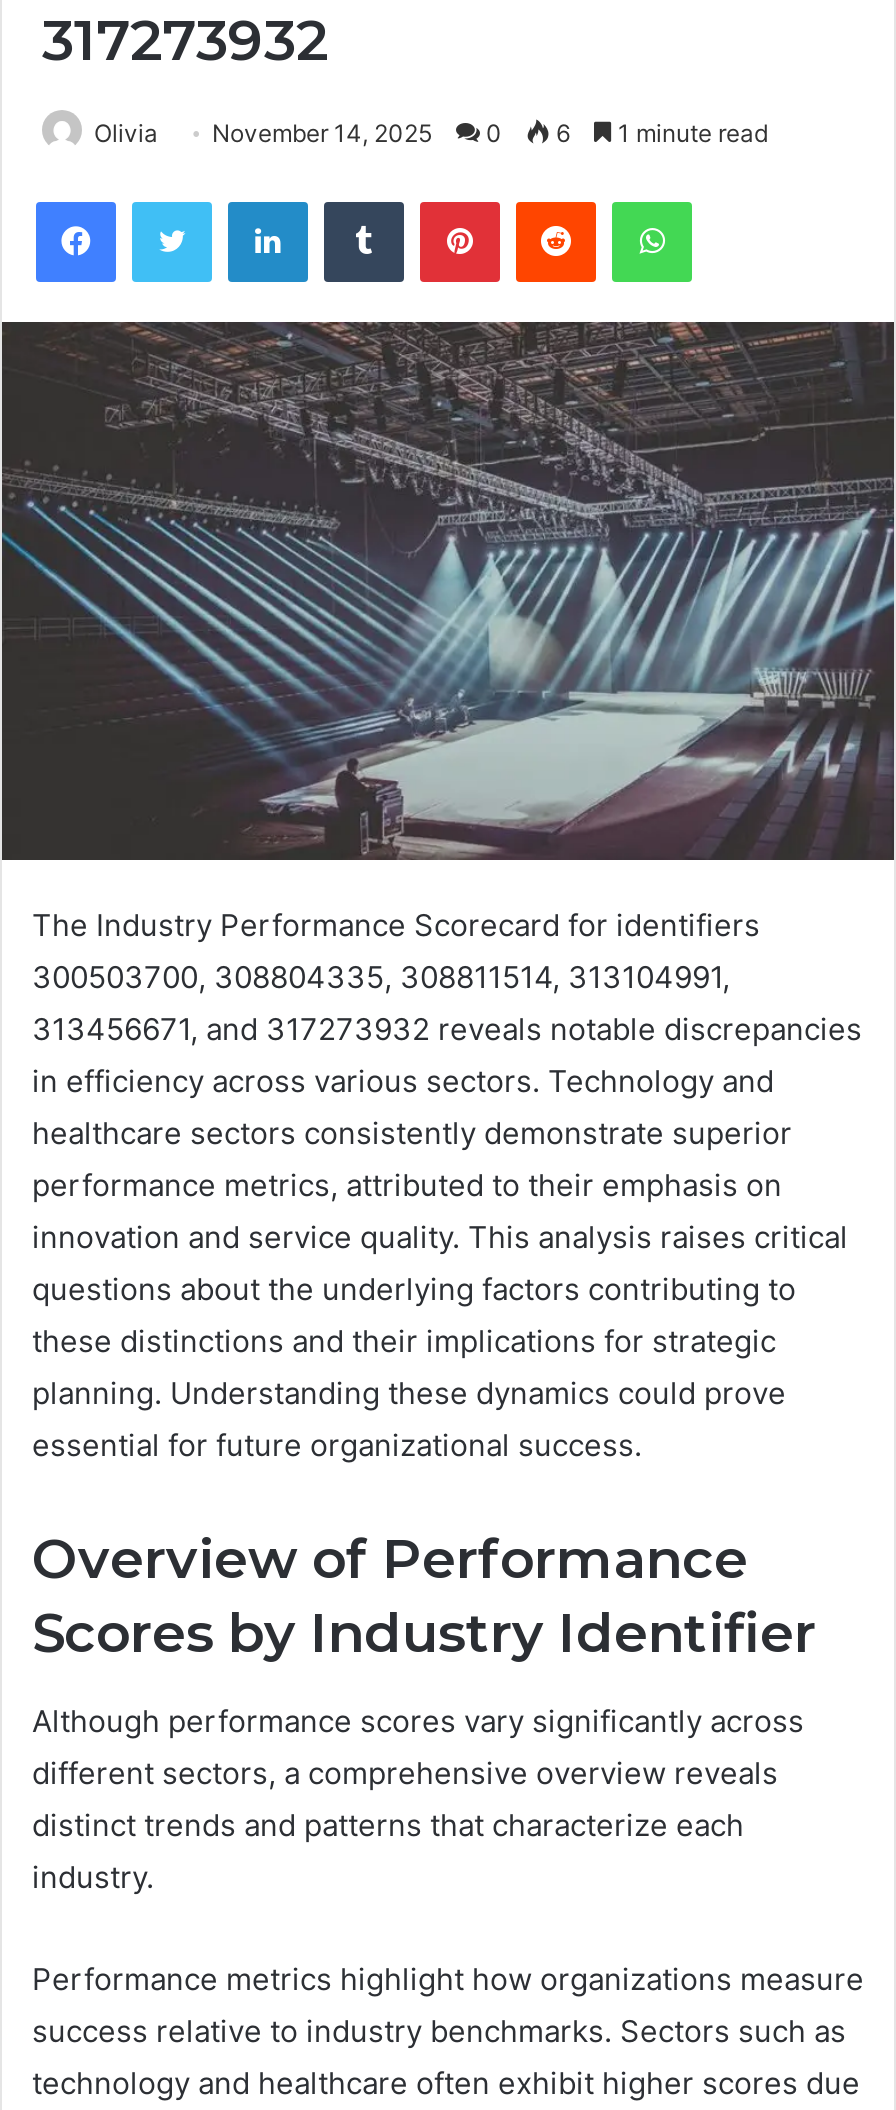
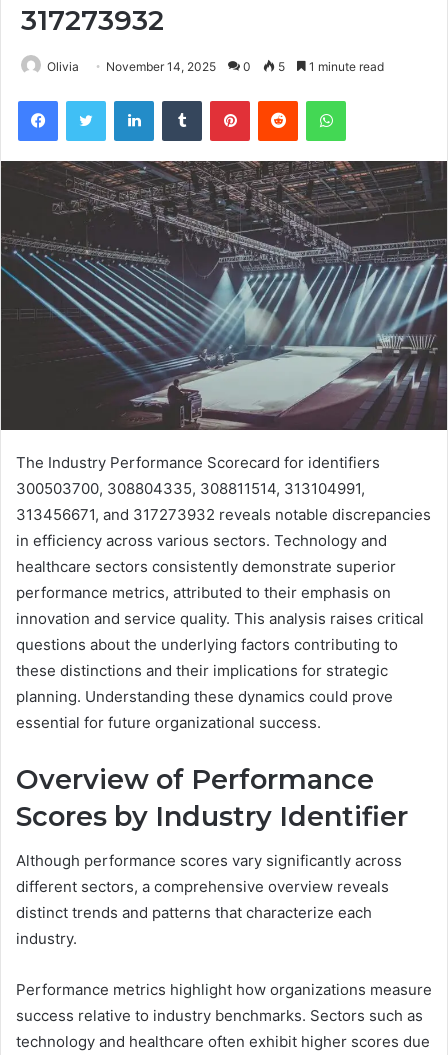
- Olivia November 14, 2025 0 6 1 minute read
+ Olivia November 14, 2025 0 5 1 minute read
